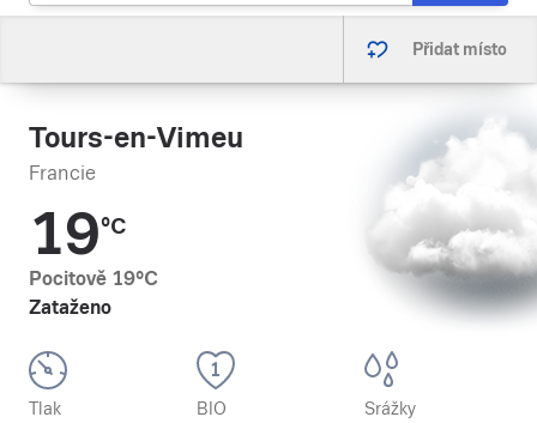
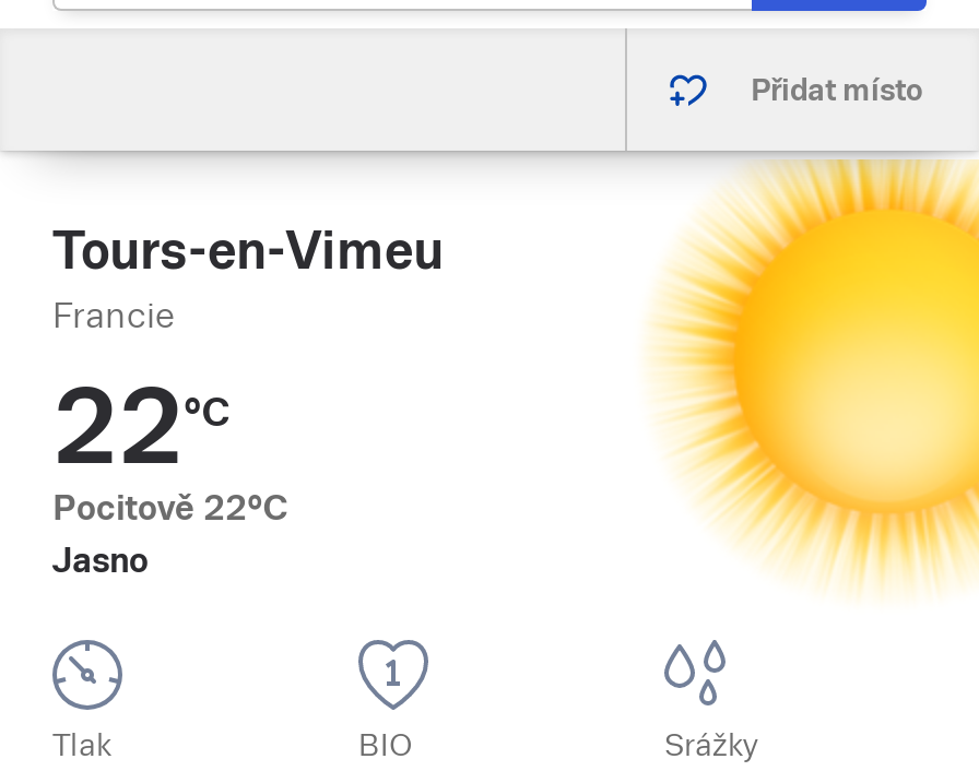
- [image]
+ [image]

- 19°C
- Pocitově 19°C
- Zataženo
+ 22°C
+ Pocitově 22°C
+ Jasno
